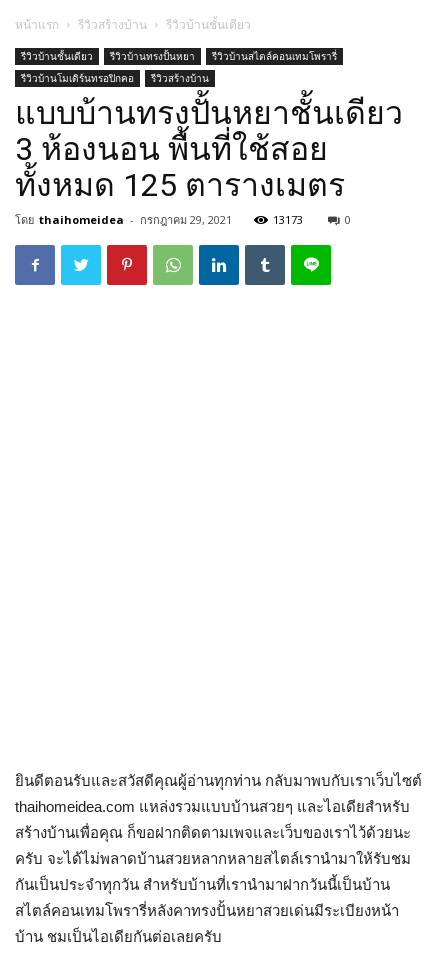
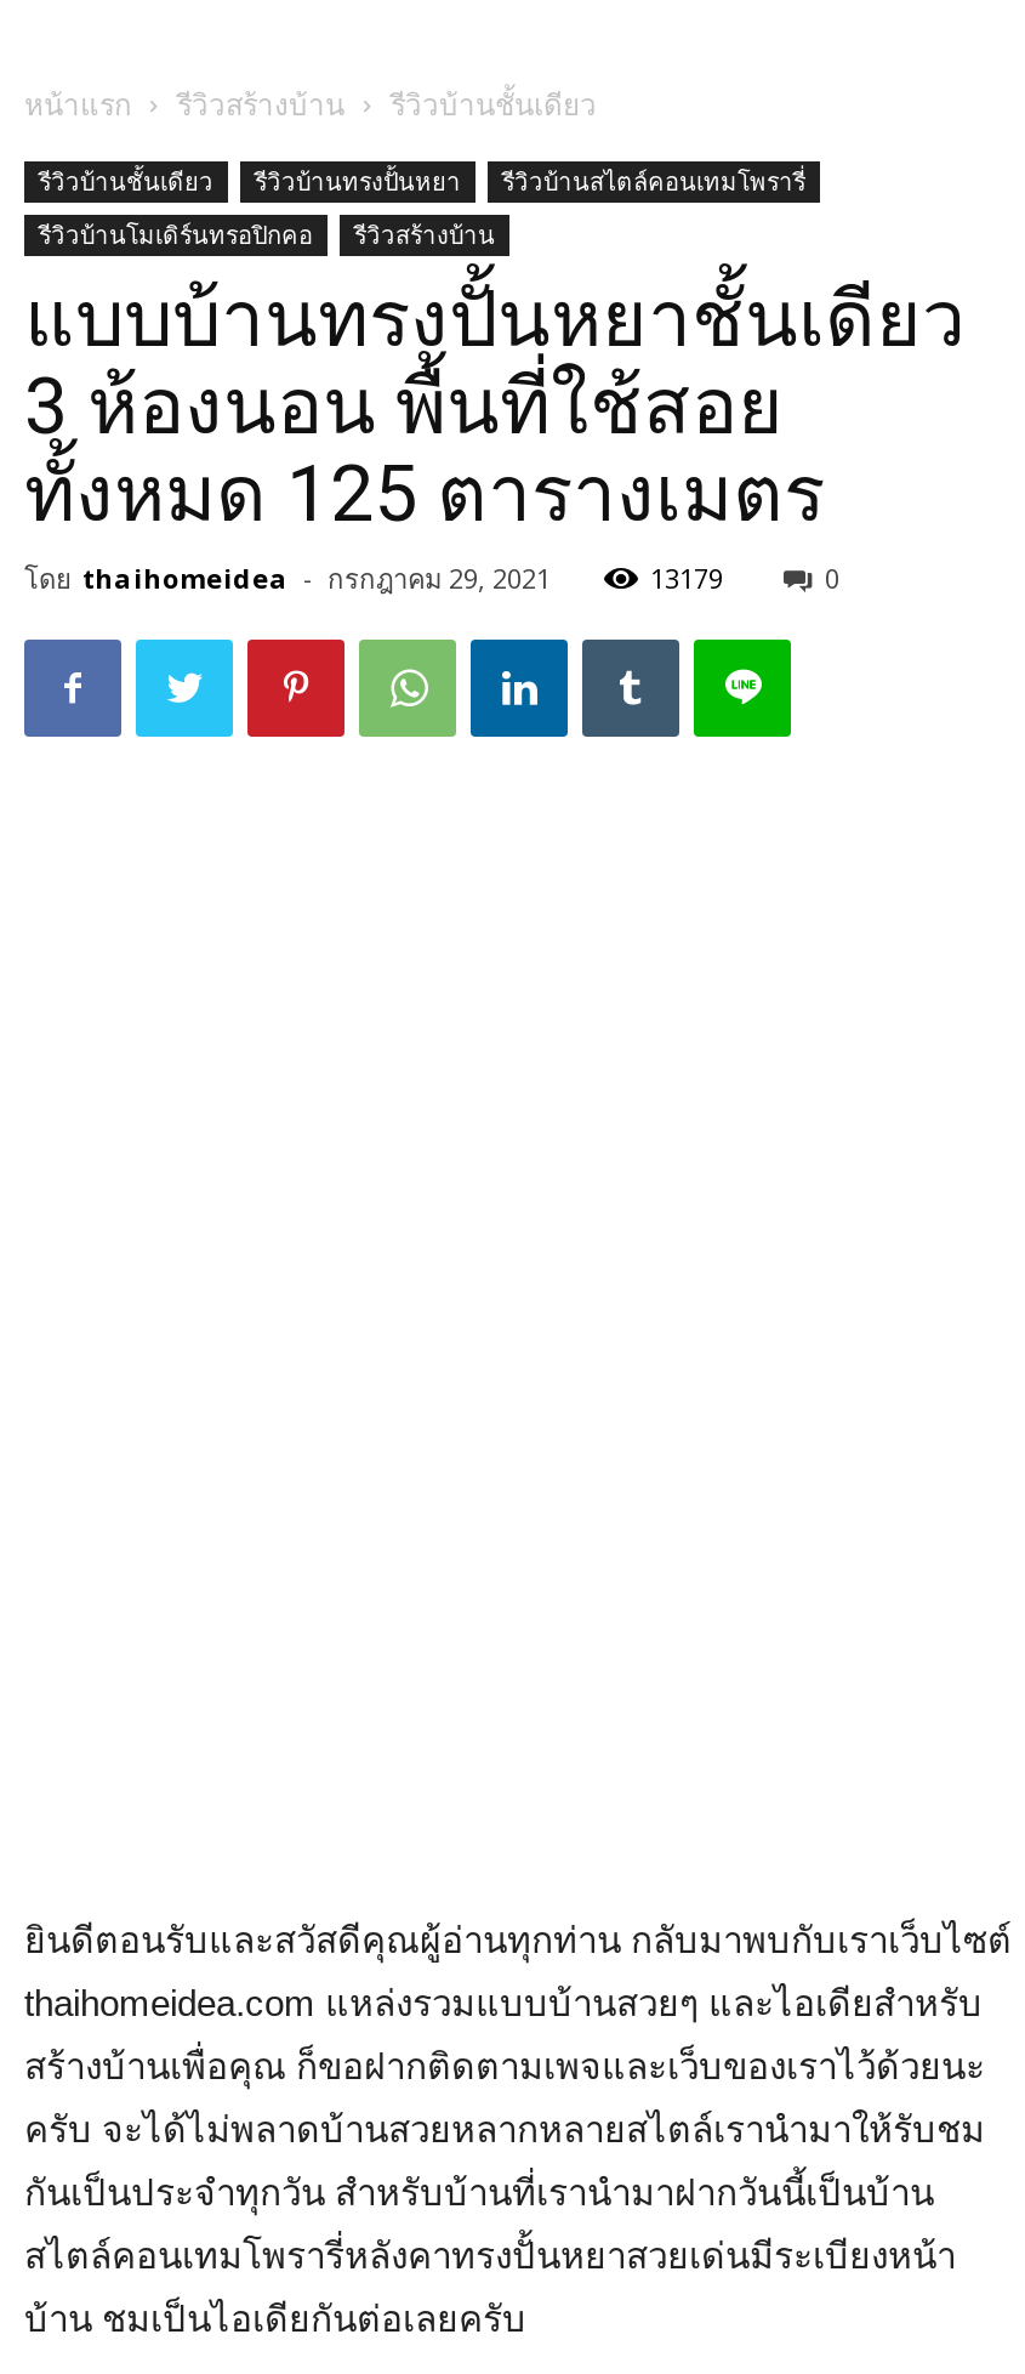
- 13173
+ 13179
